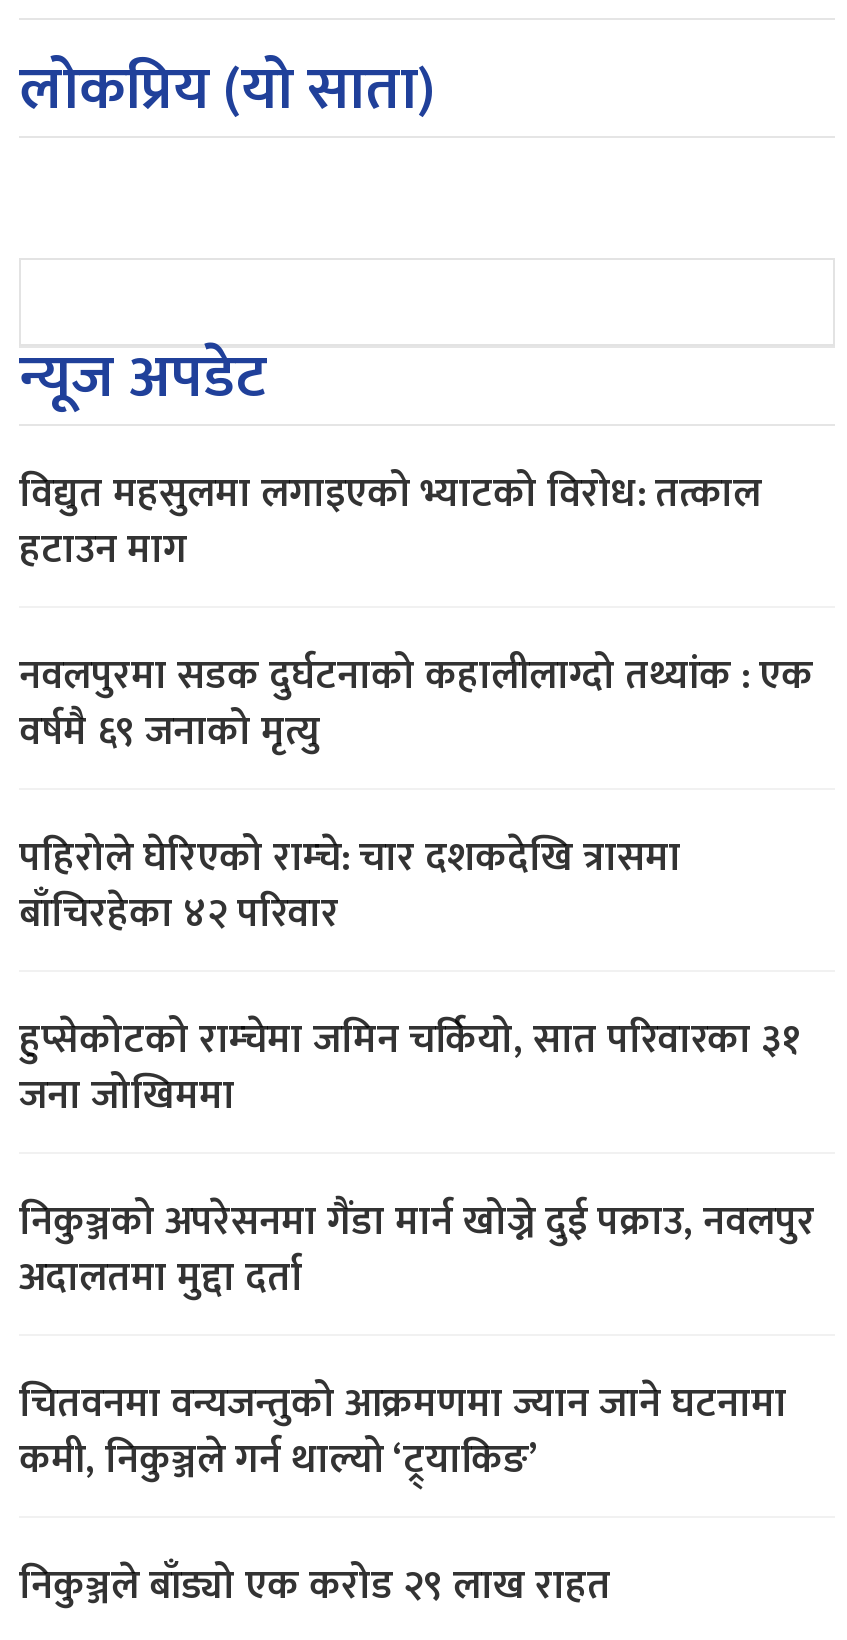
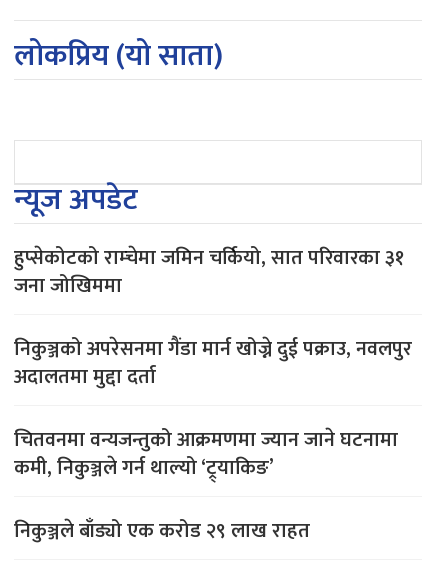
- विद्युत महसुलमा लगाइएको भ्याटको विरोध: तत्काल
- हटाउन माग
- नवलपुरमा सडक दुर्घटनाको कहालीलाग्दो तथ्यांक : एक
- वर्षमै ६९ जनाको मृत्यु
- पहिरोले घेरिएको राम्चे: चार दशकदेखि त्रासमा
- बाँचिरहेका ४२ परिवार
